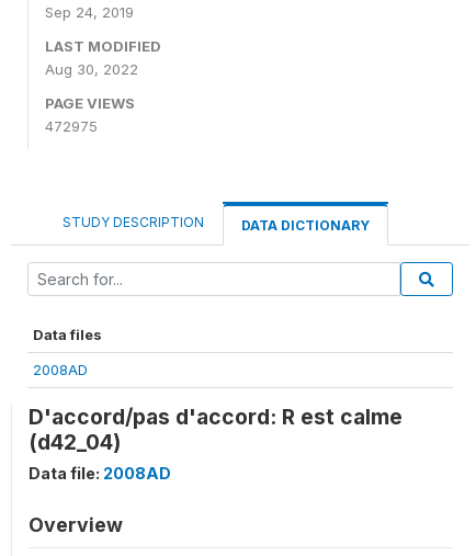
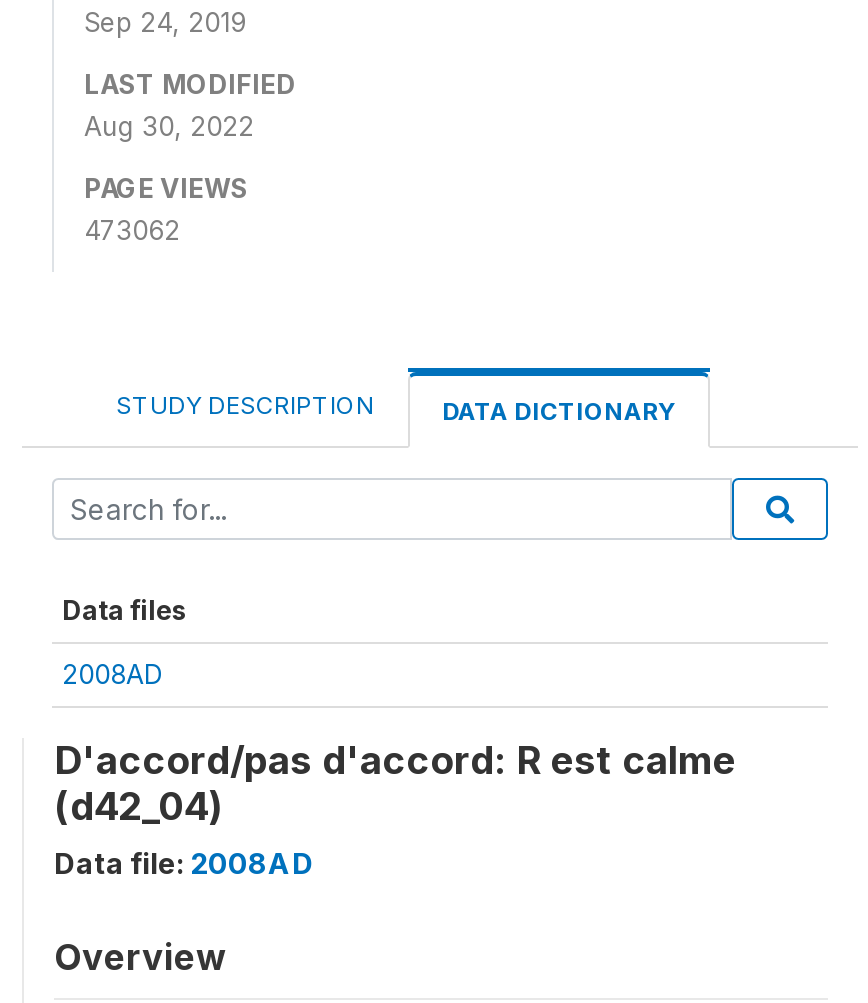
- 472975
+ 473062
